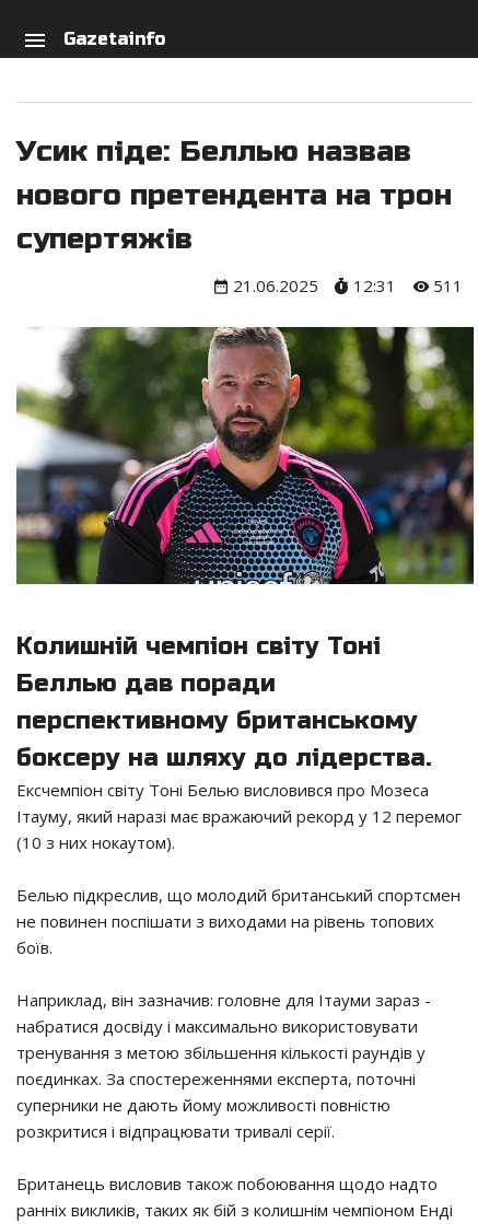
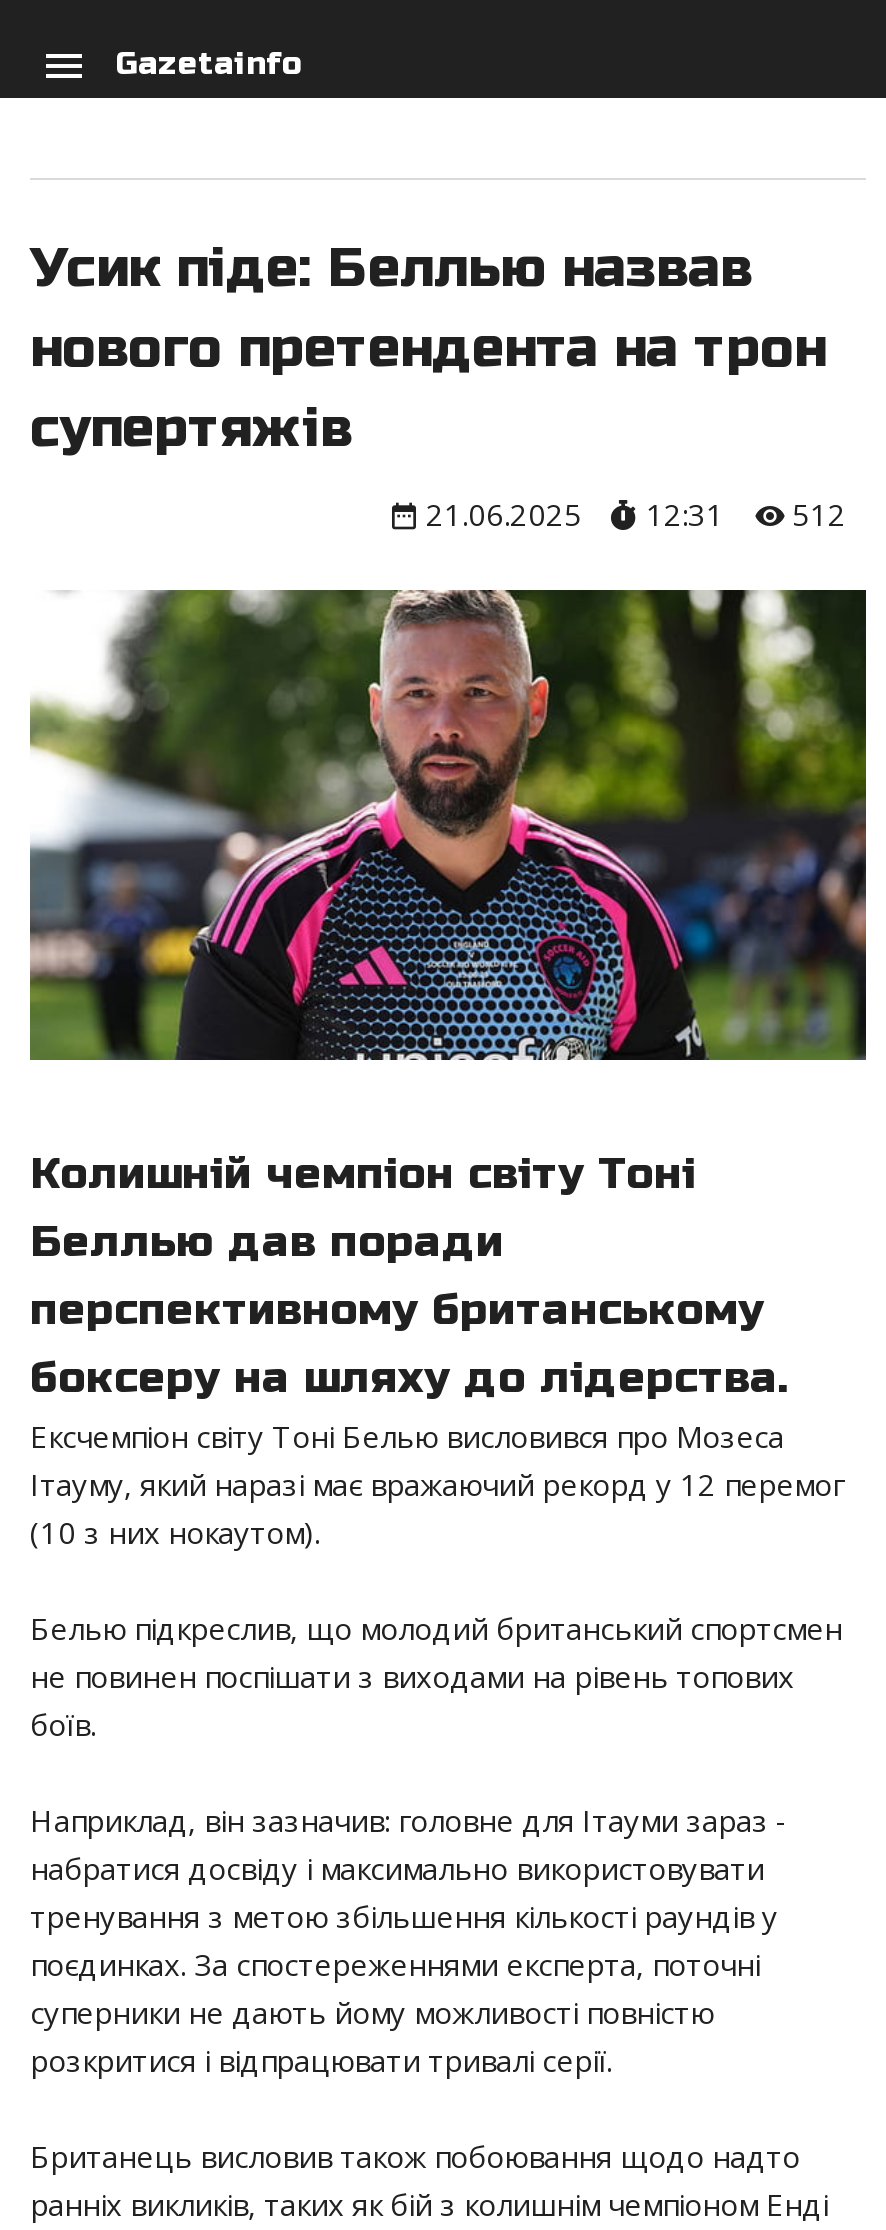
- 21.06.2025 12:31 511
+ 21.06.2025 12:31 512
